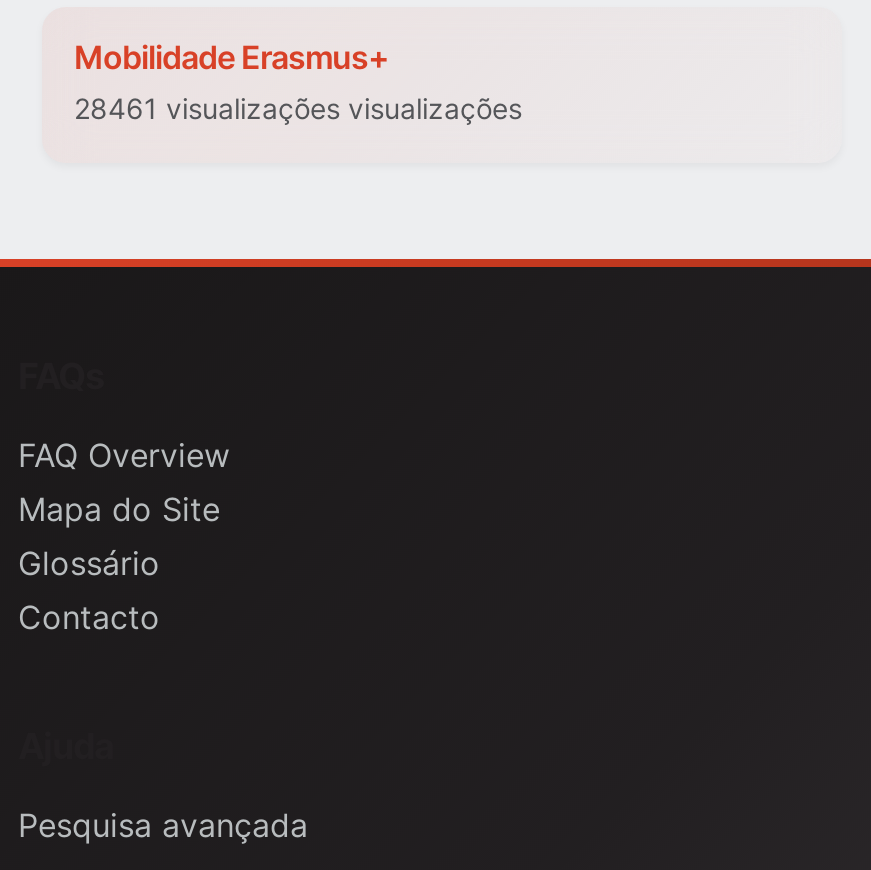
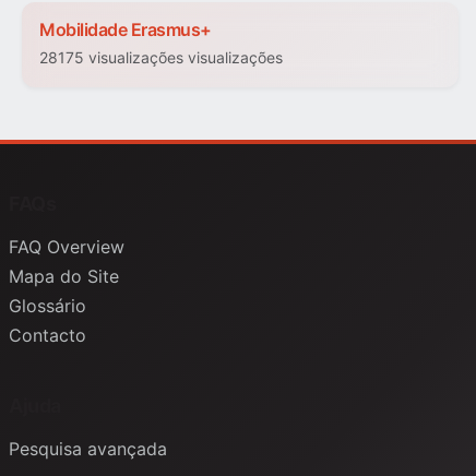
- 28461 visualizações visualizações
+ 28175 visualizações visualizações
